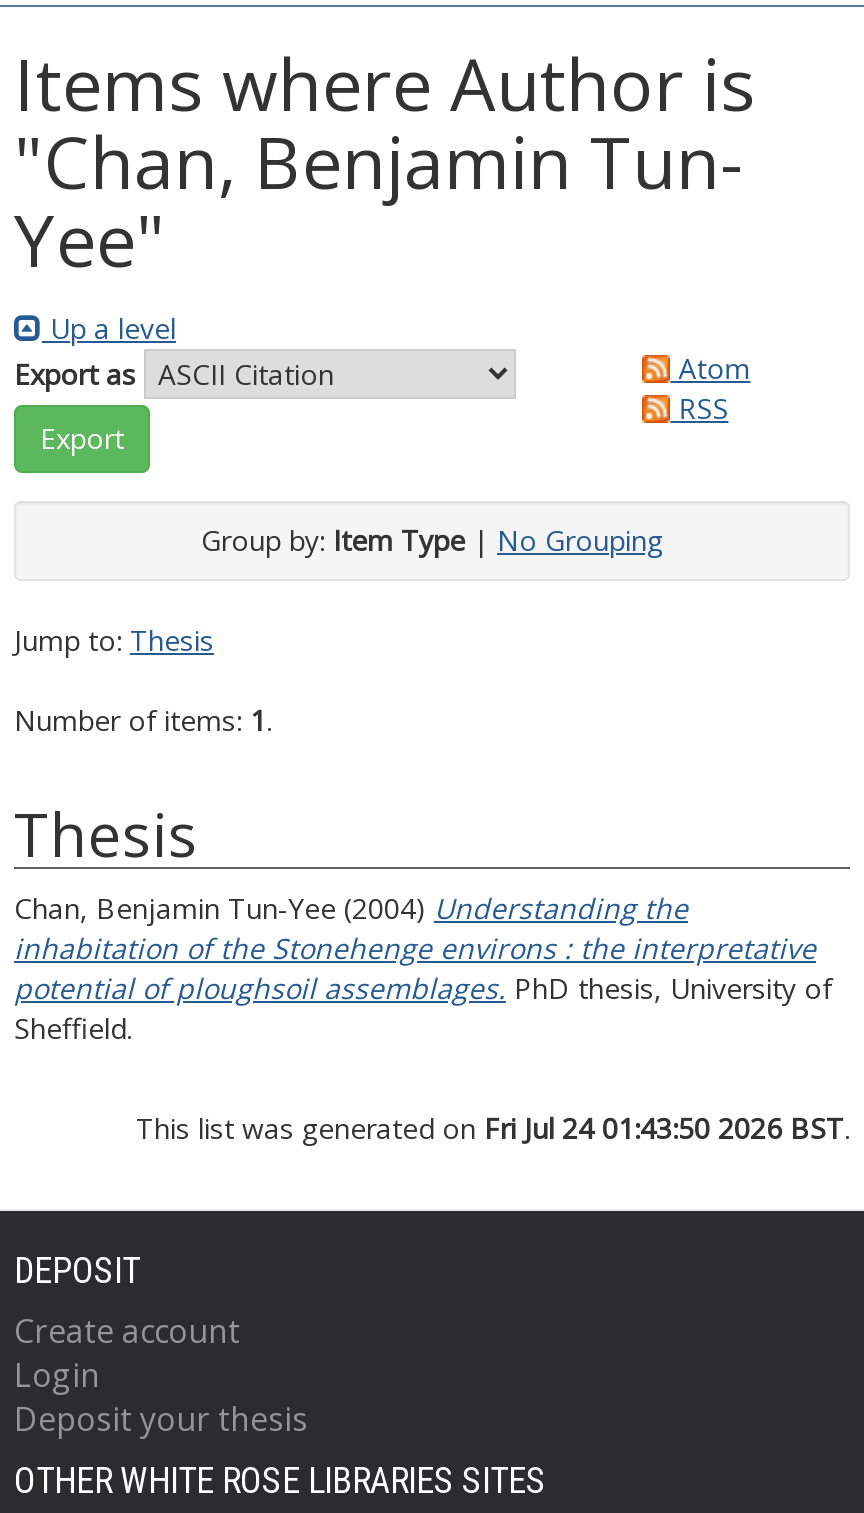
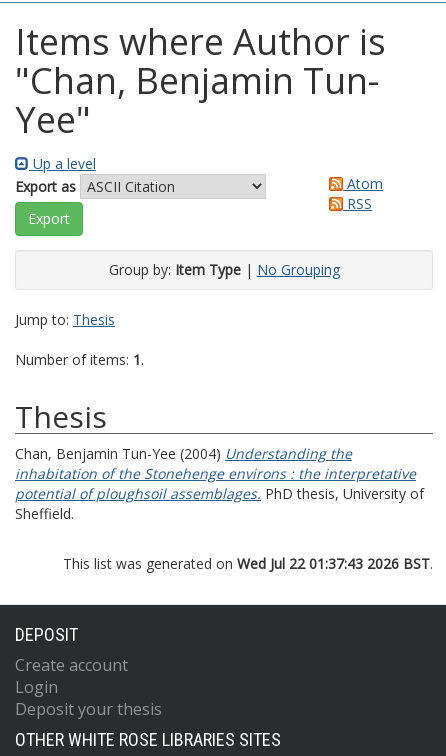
- This list was generated on Fri Jul 24 01:43:50 2026 BST.
+ This list was generated on Wed Jul 22 01:37:43 2026 BST.
